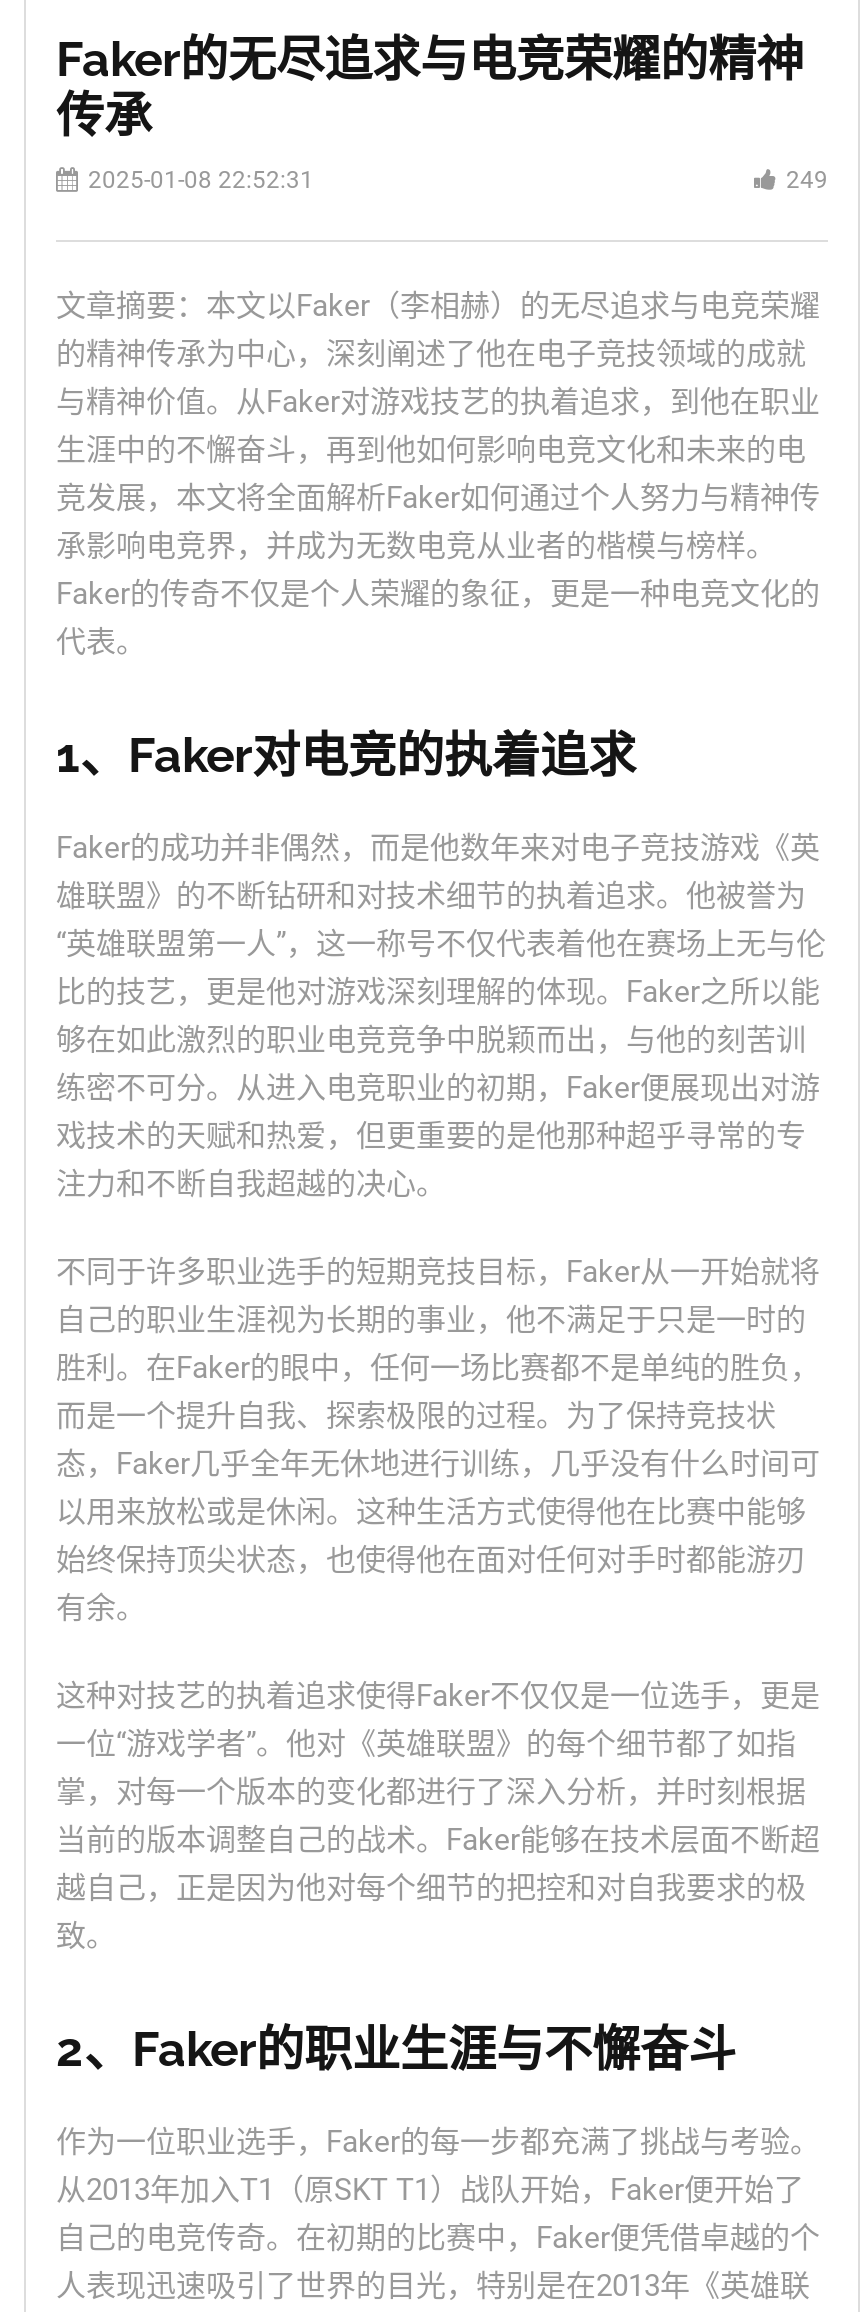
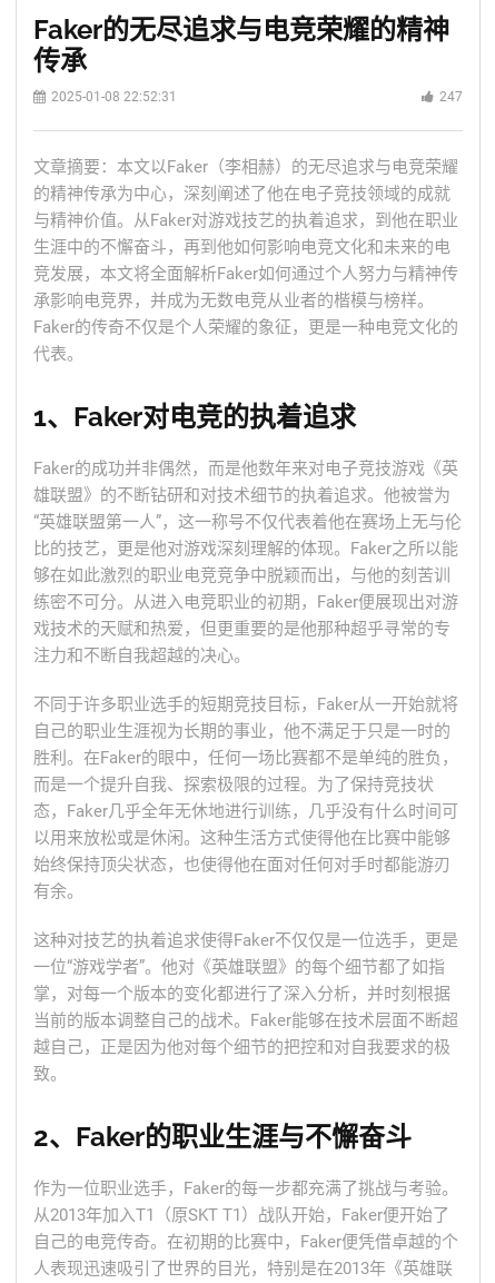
- 249
+ 247
